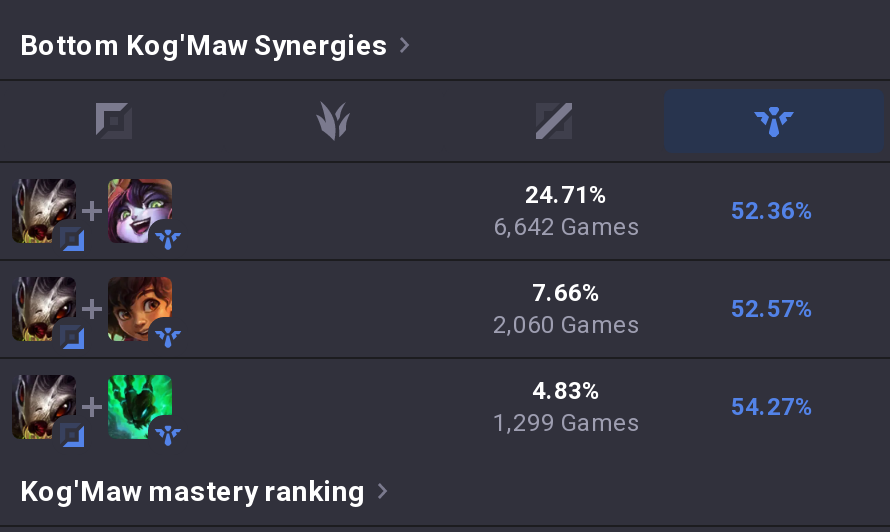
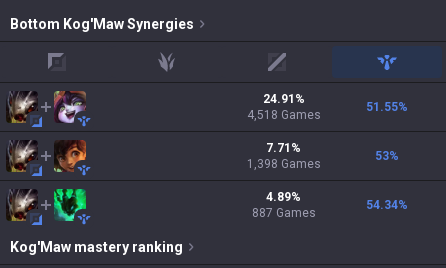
- 24.71%
+ 24.91%

- 52.36%
+ 51.55%

- 6,642 Games
+ 4,518 Games

- 7.66%
+ 7.71%

- 52.57%
+ 53%

- 2,060 Games
+ 1,398 Games

- 4.83%
+ 4.89%

- 54.27%
+ 54.34%

- 1,299 Games
+ 887 Games
